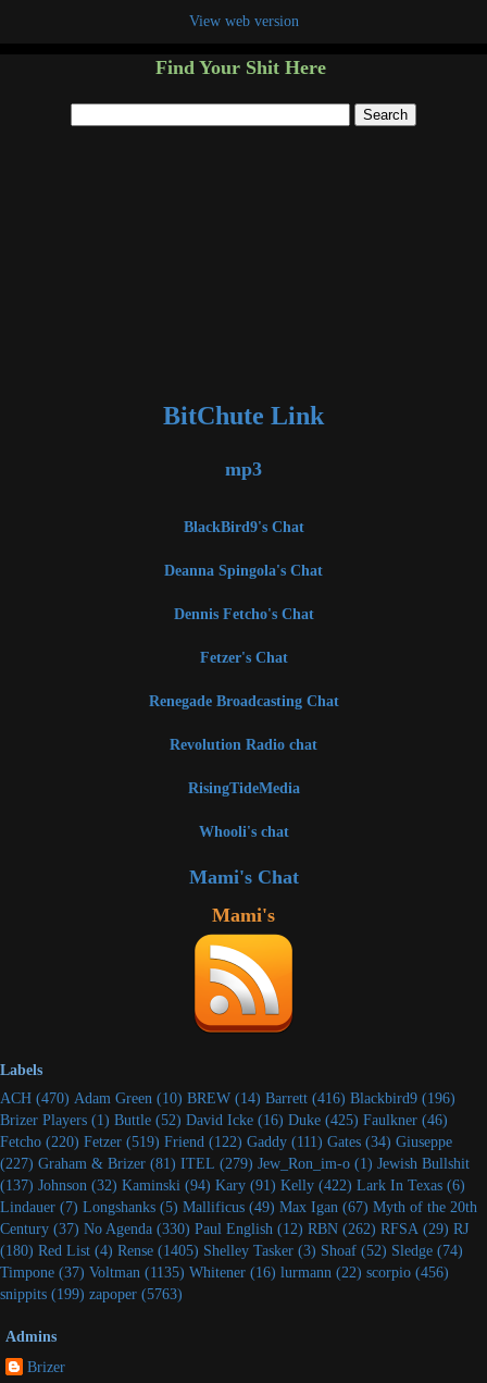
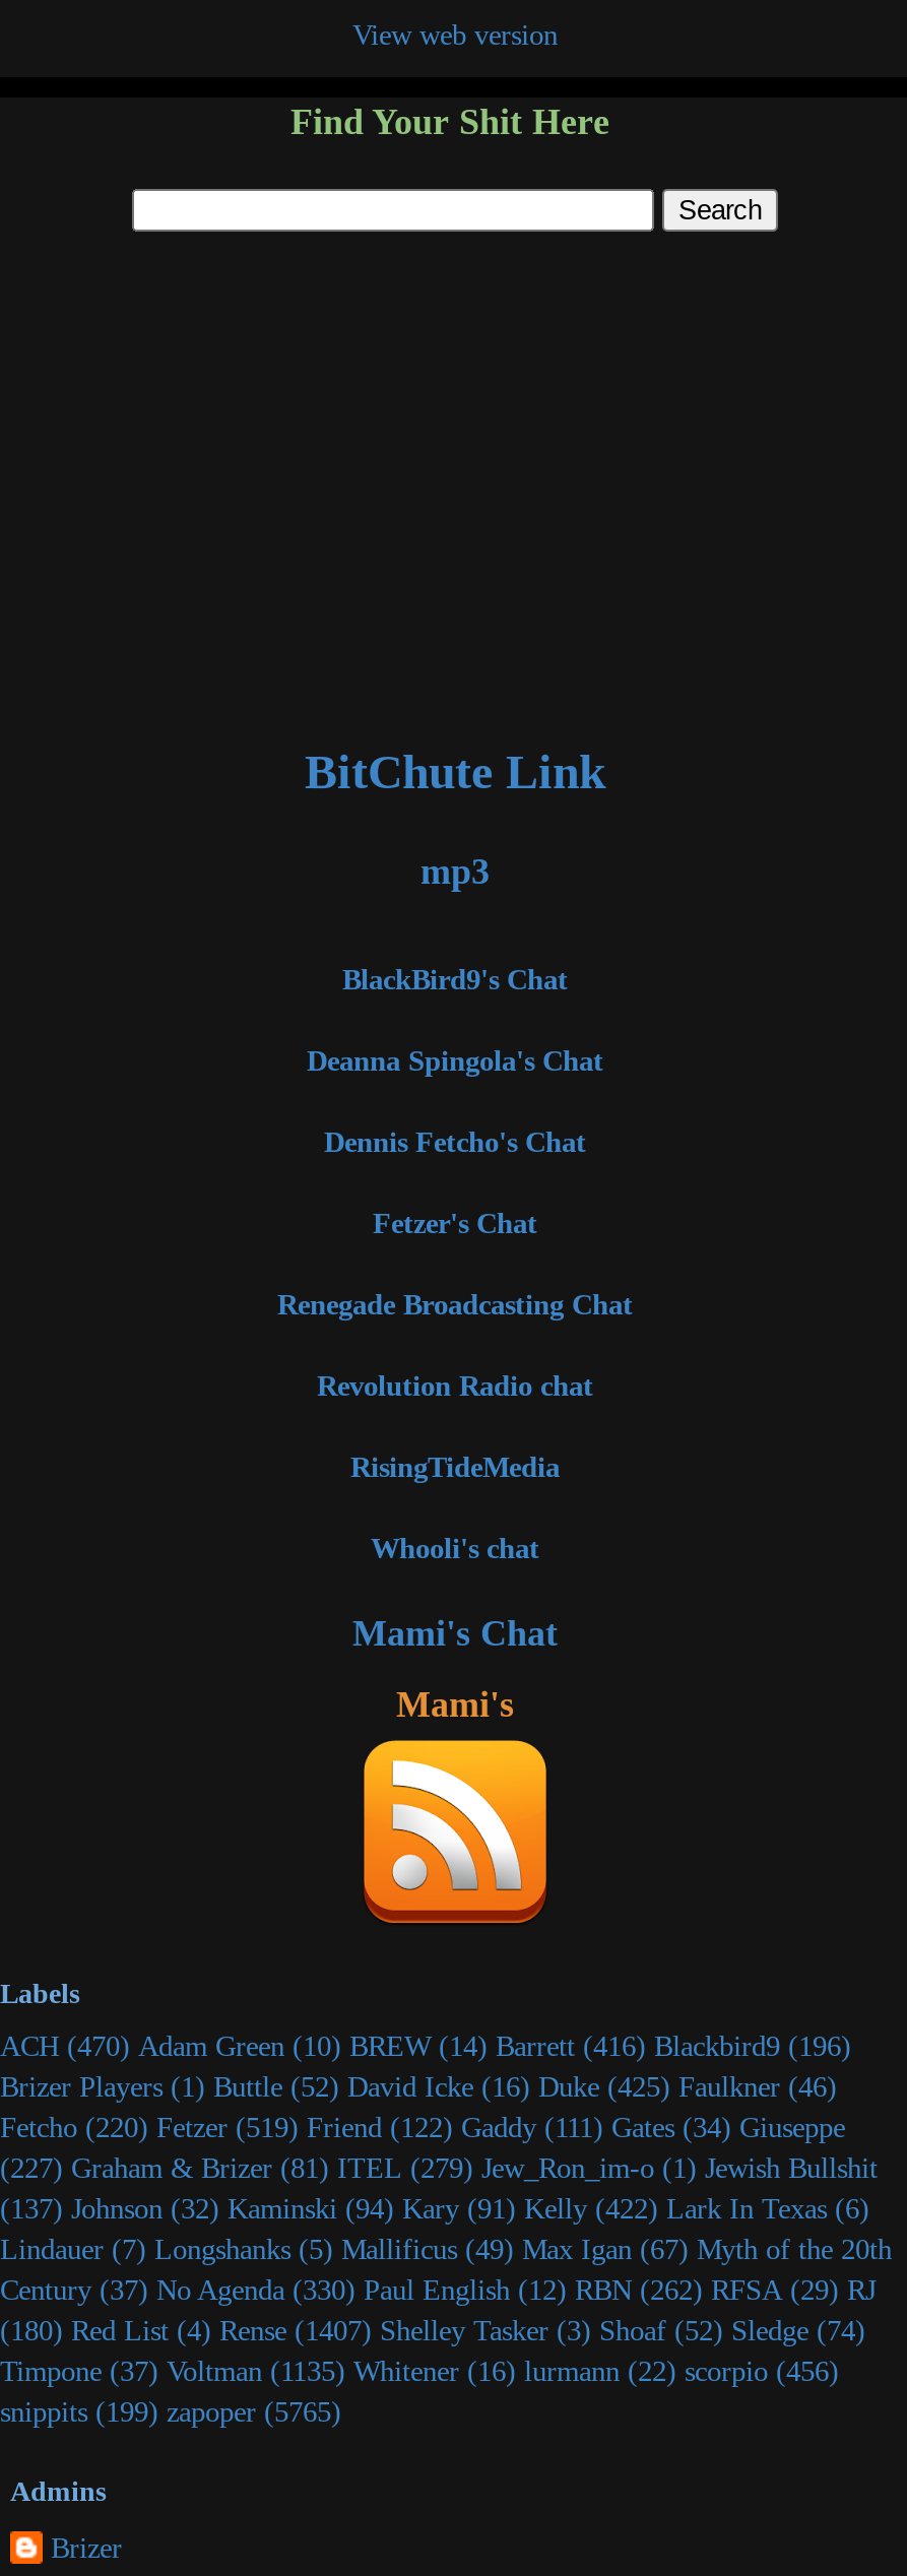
- (180) Red List (4) Rense (1405) Shelley Tasker (3) Shoaf (52) Sledge (74)
+ (180) Red List (4) Rense (1407) Shelley Tasker (3) Shoaf (52) Sledge (74)

- snippits (199) zapoper (5763)
+ snippits (199) zapoper (5765)
